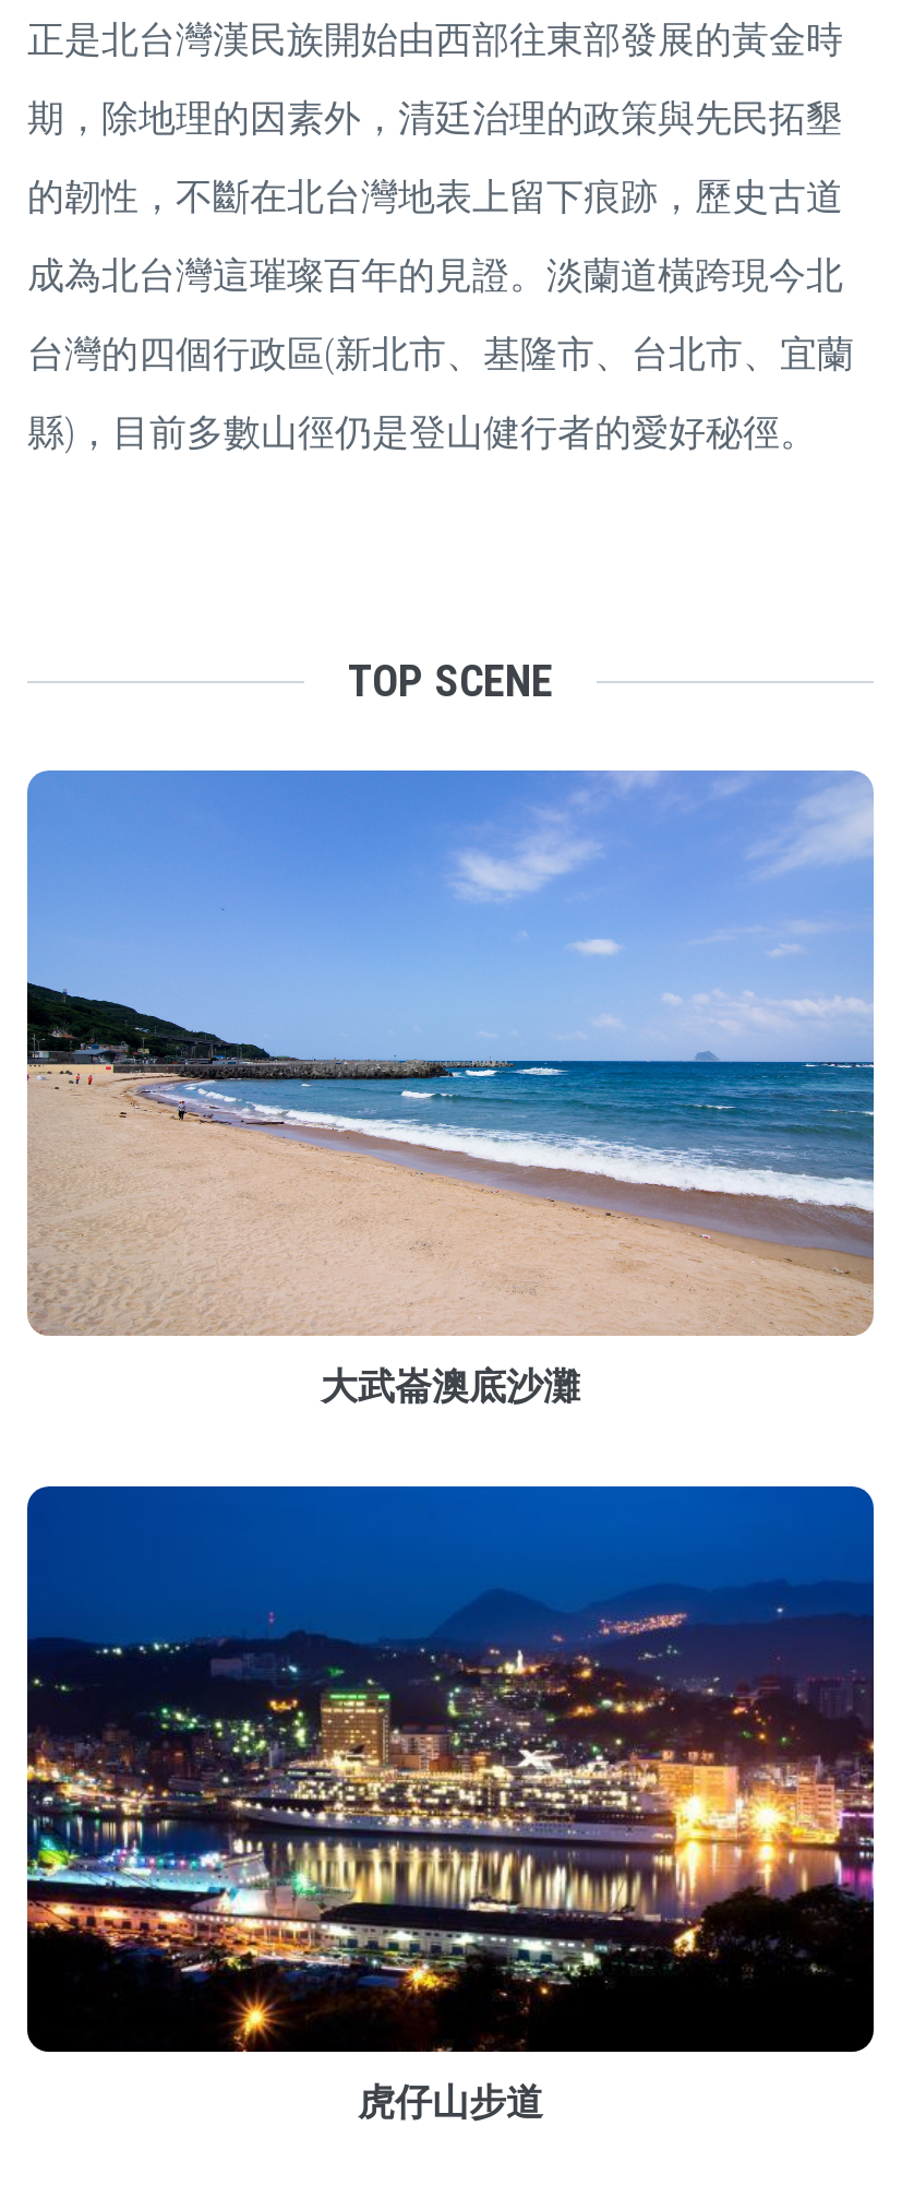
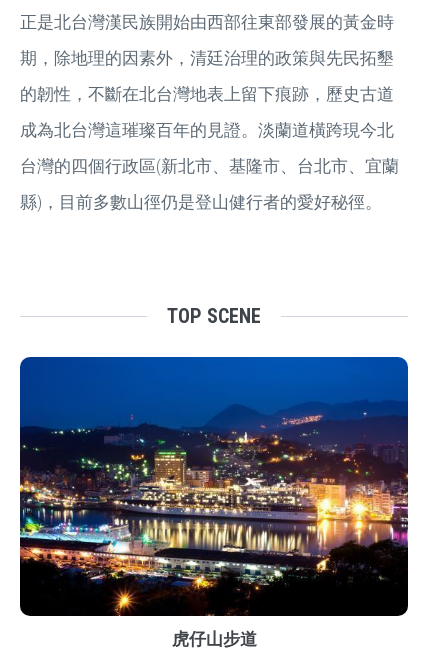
- [image]
- 大武崙澳底沙灘
